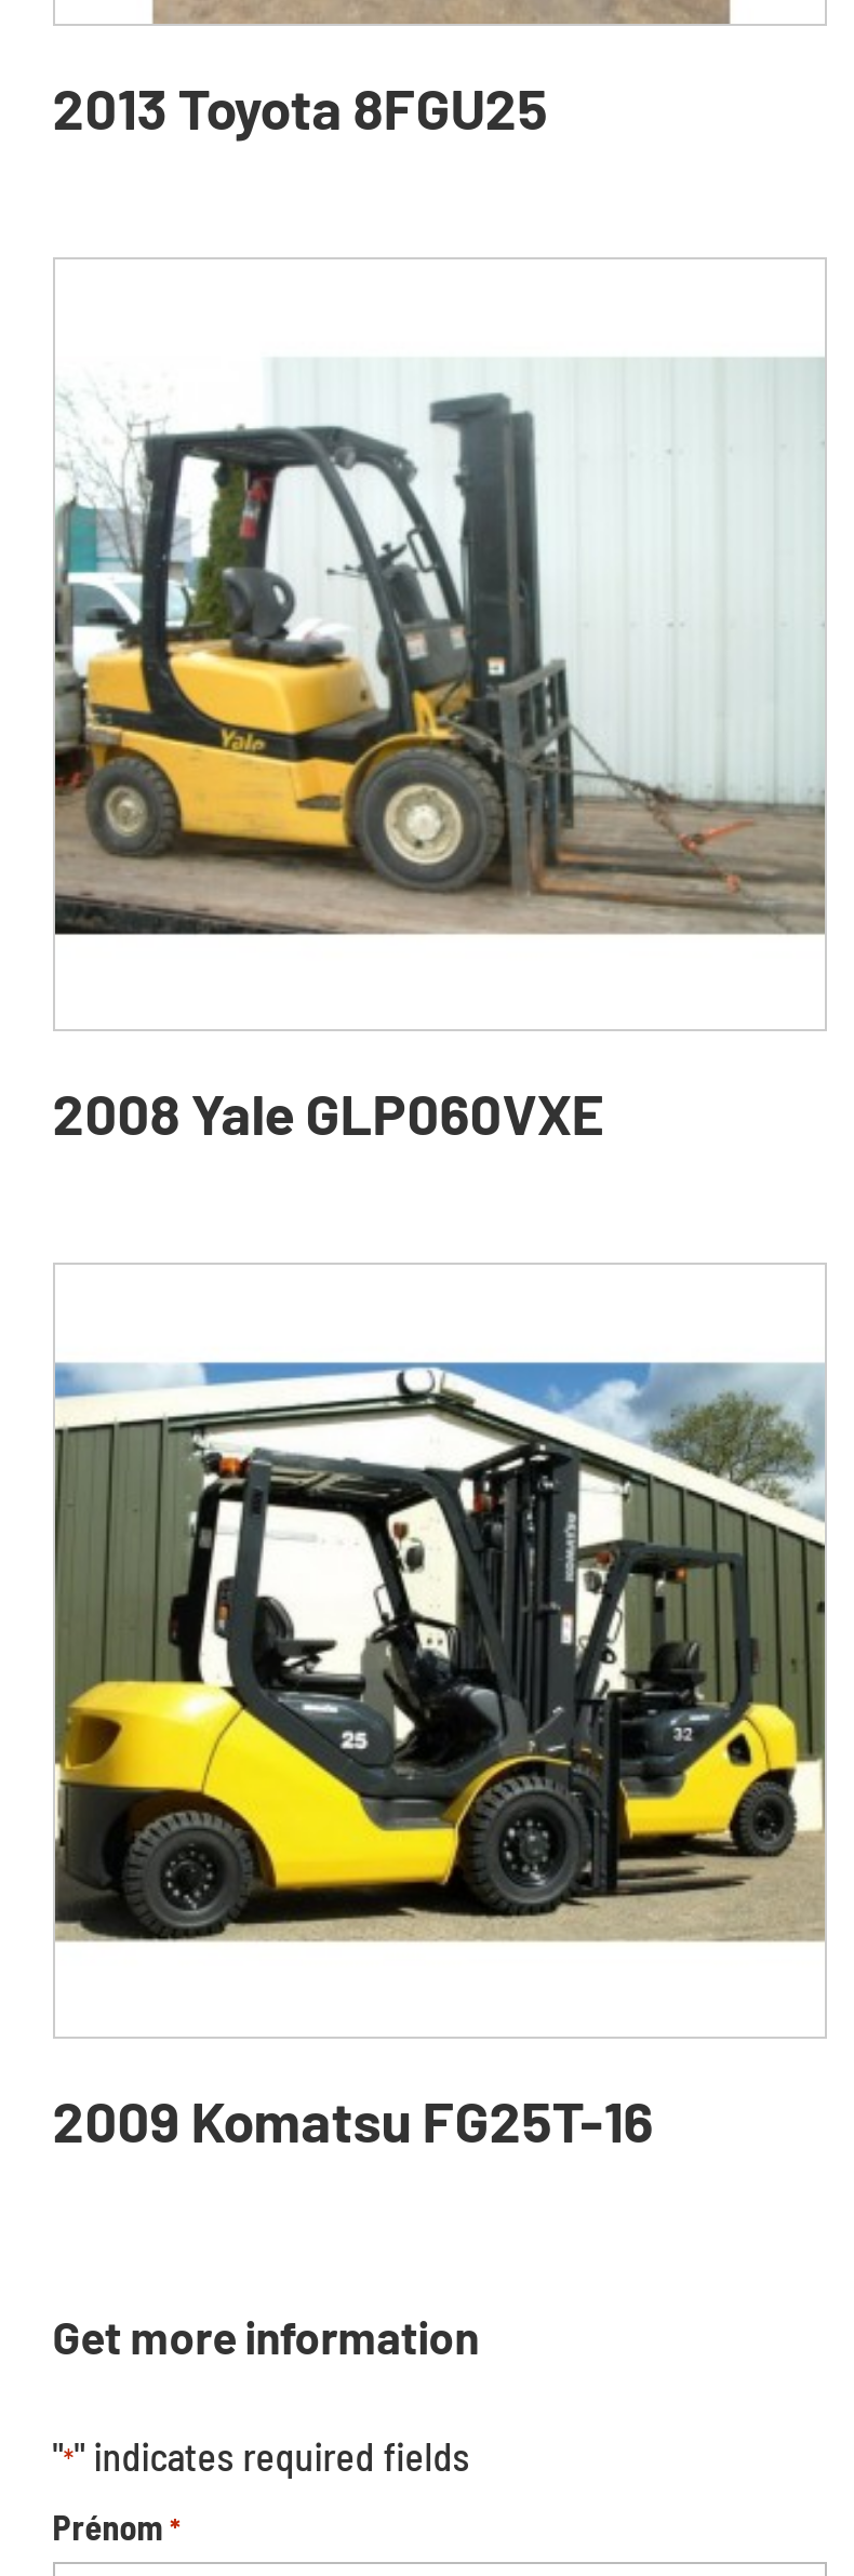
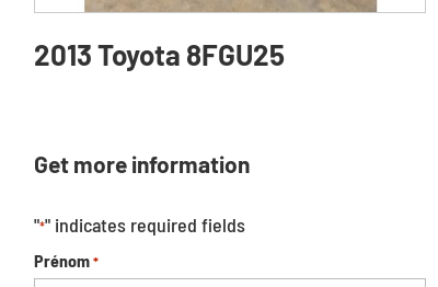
- [image]

- 2008 Yale GLP060VXE

- [image]

- 2009 Komatsu FG25T-16
